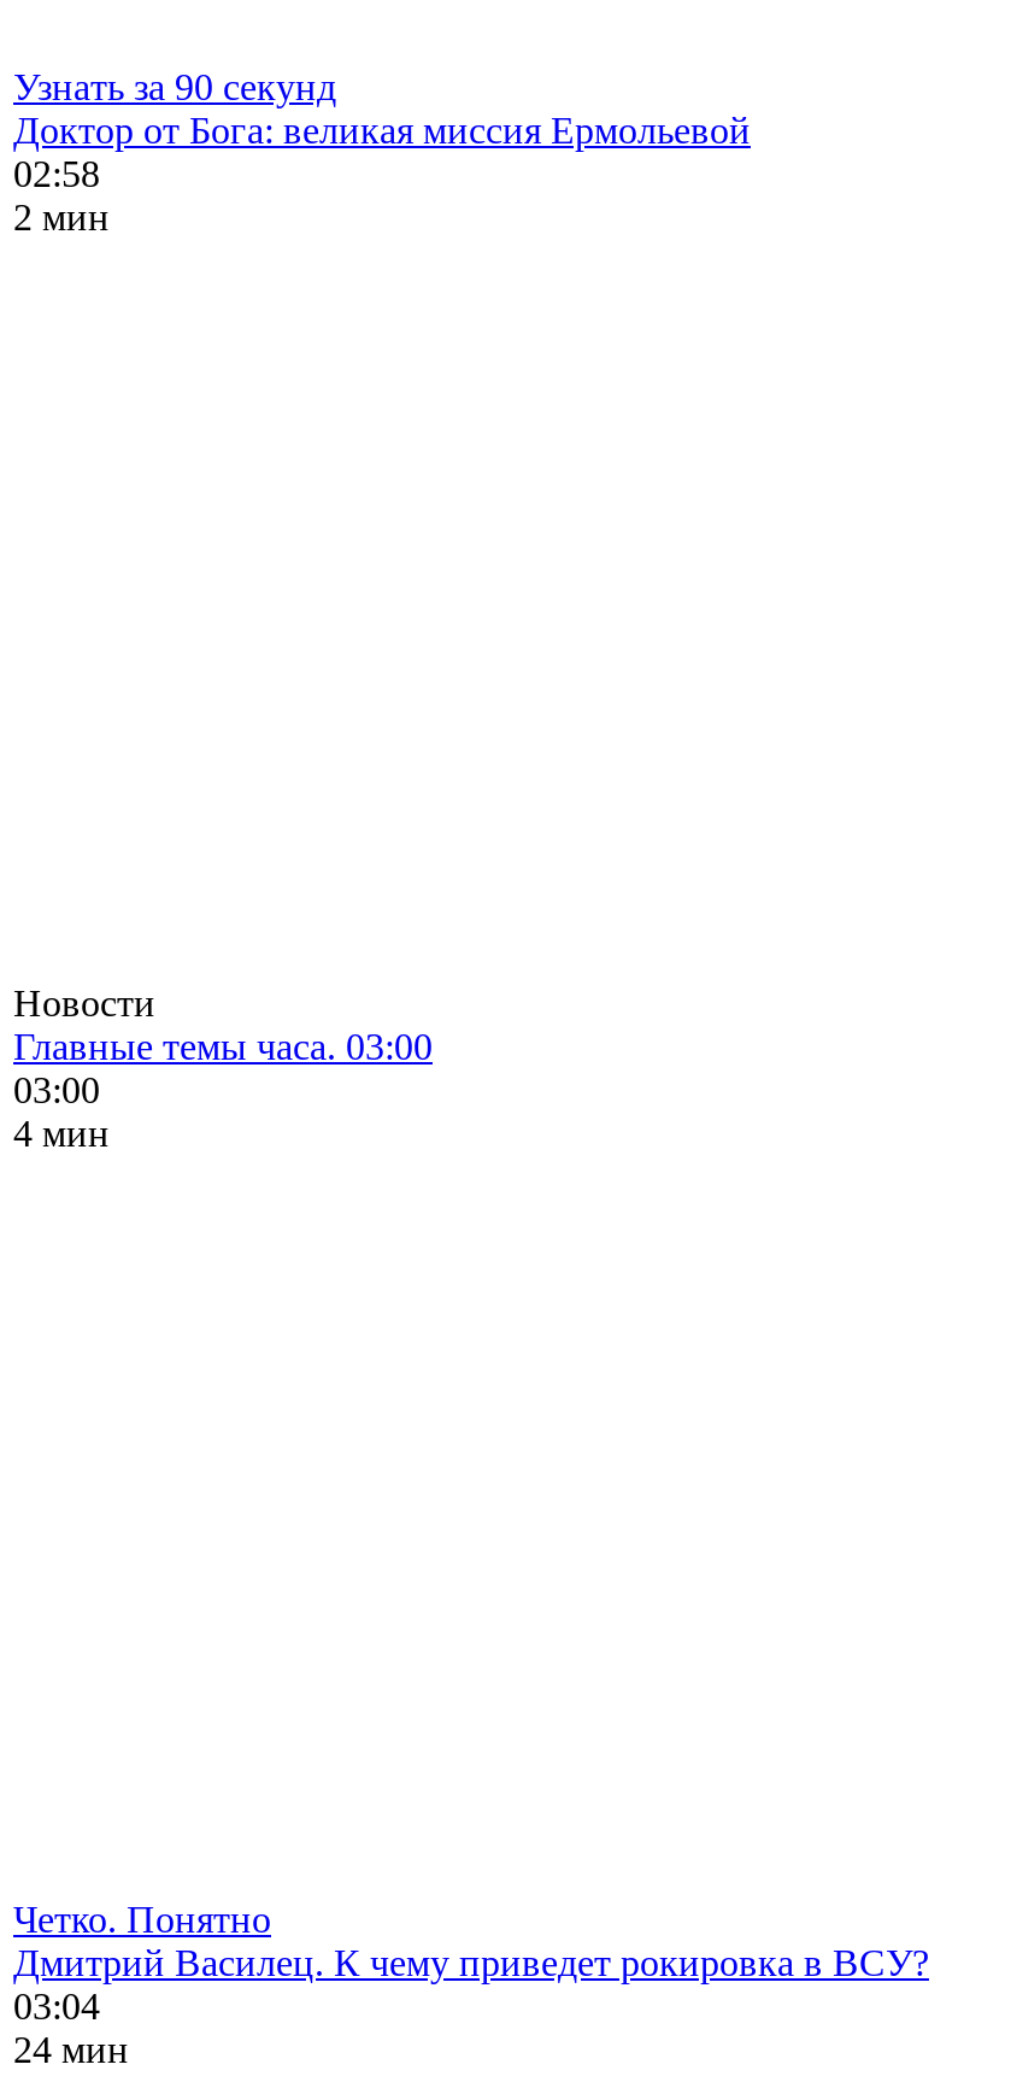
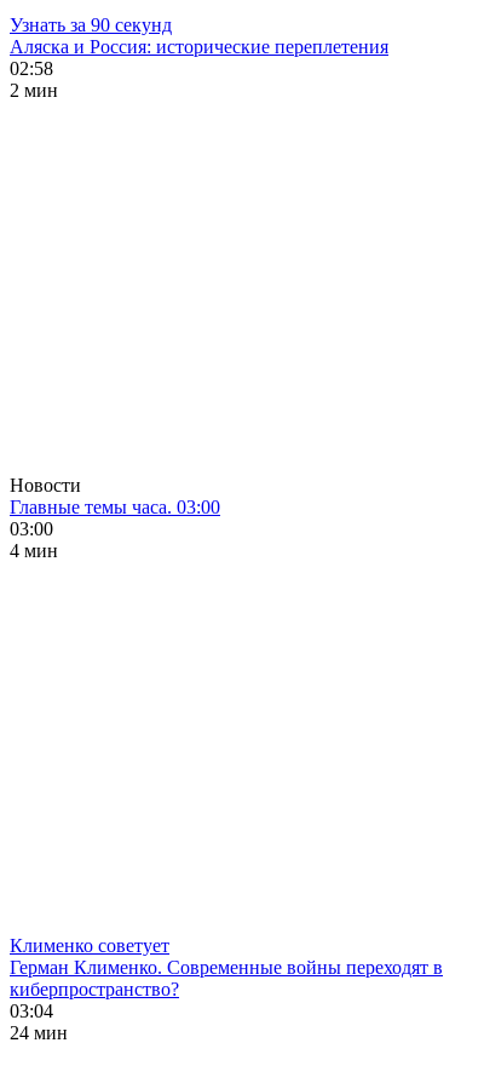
- Доктор от Бога: великая миссия Ермольевой
+ Аляска и Россия: исторические переплетения

- Четко. Понятно
- Дмитрий Василец. К чему приведет рокировка в ВСУ?
+ Клименко советует
+ Герман Клименко. Современные войны переходят в
+ киберпространство?
